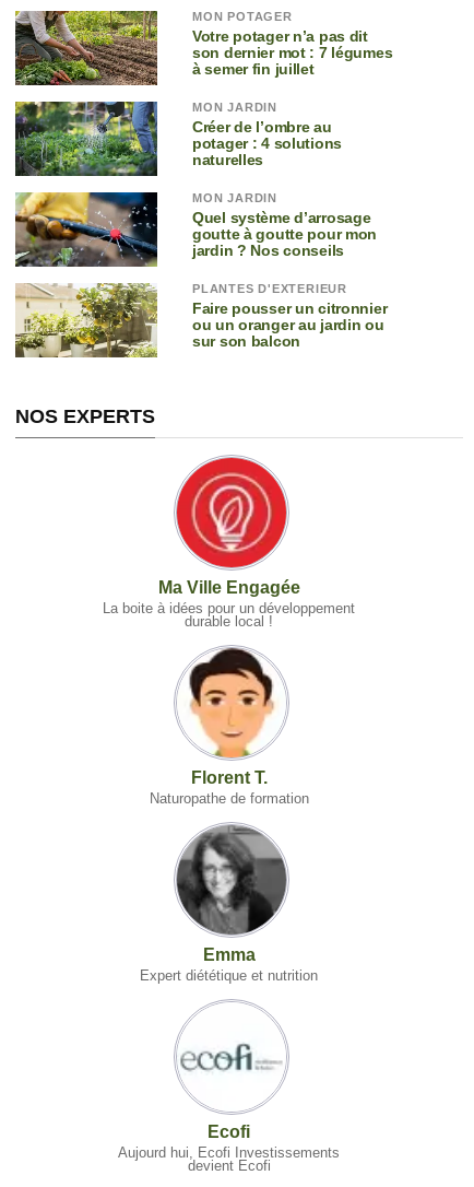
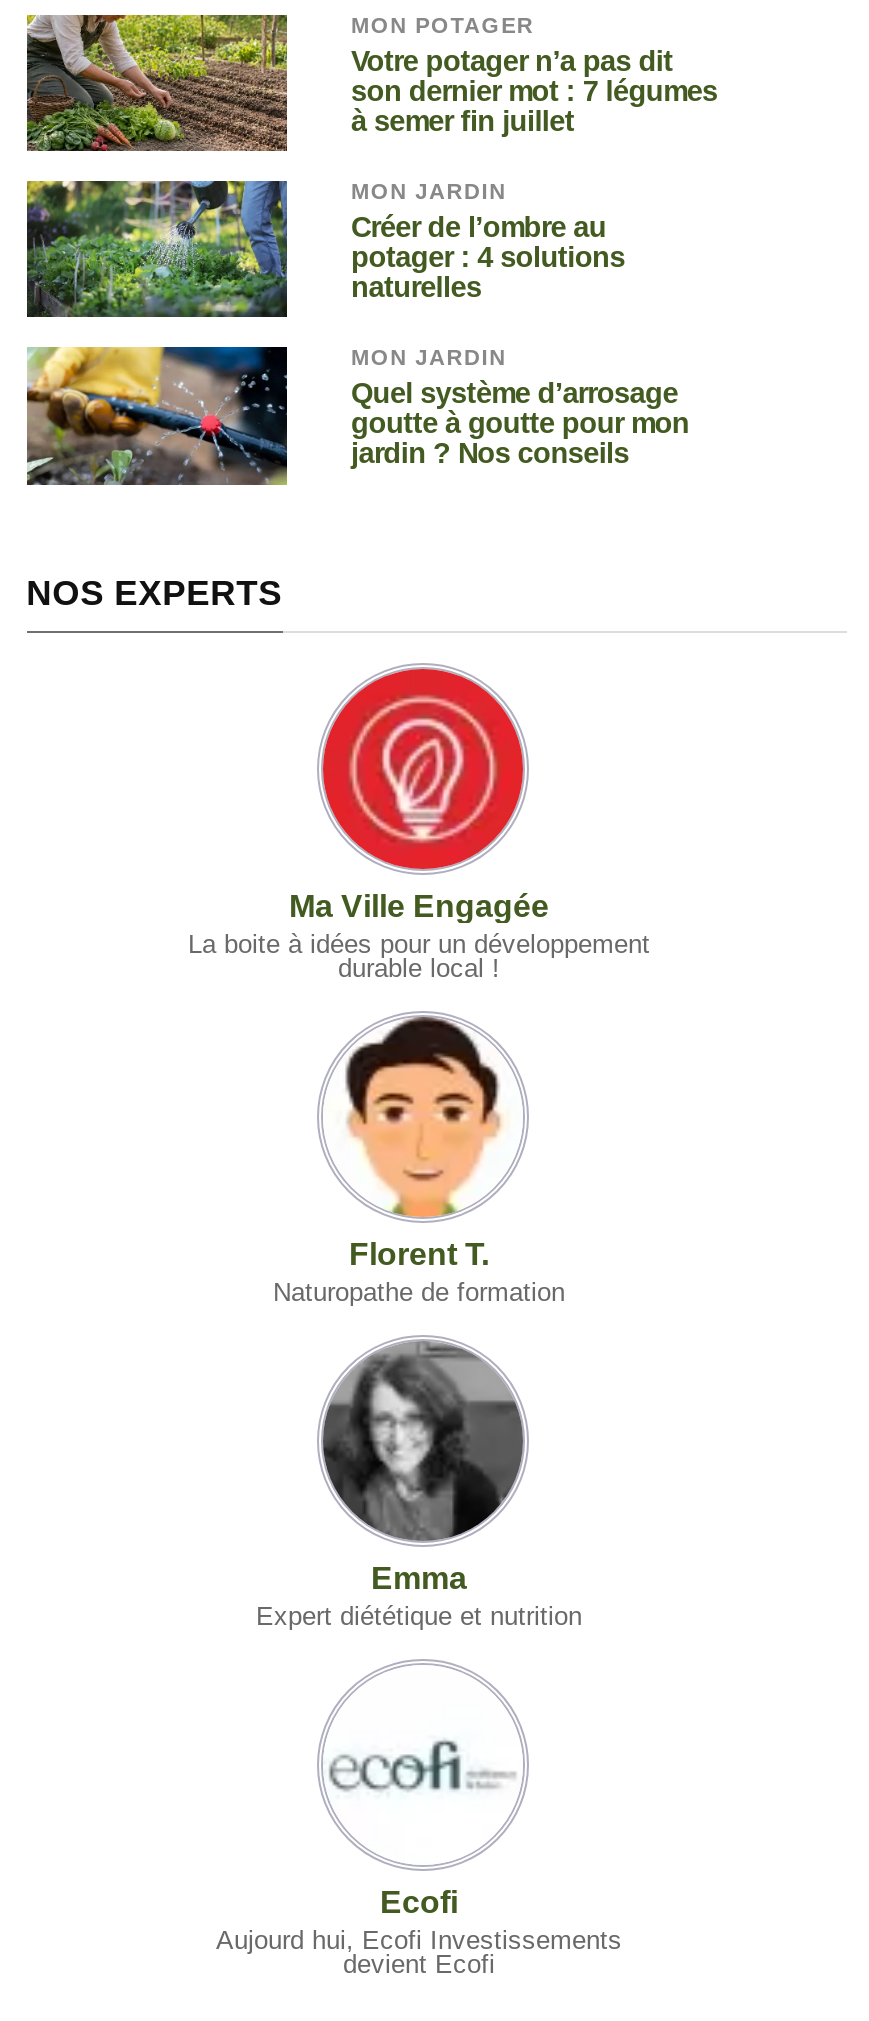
- [image]
- PLANTES D'EXTÉRIEUR
- Faire pousser un citronnier
- ou un oranger au jardin ou
- sur son balcon
